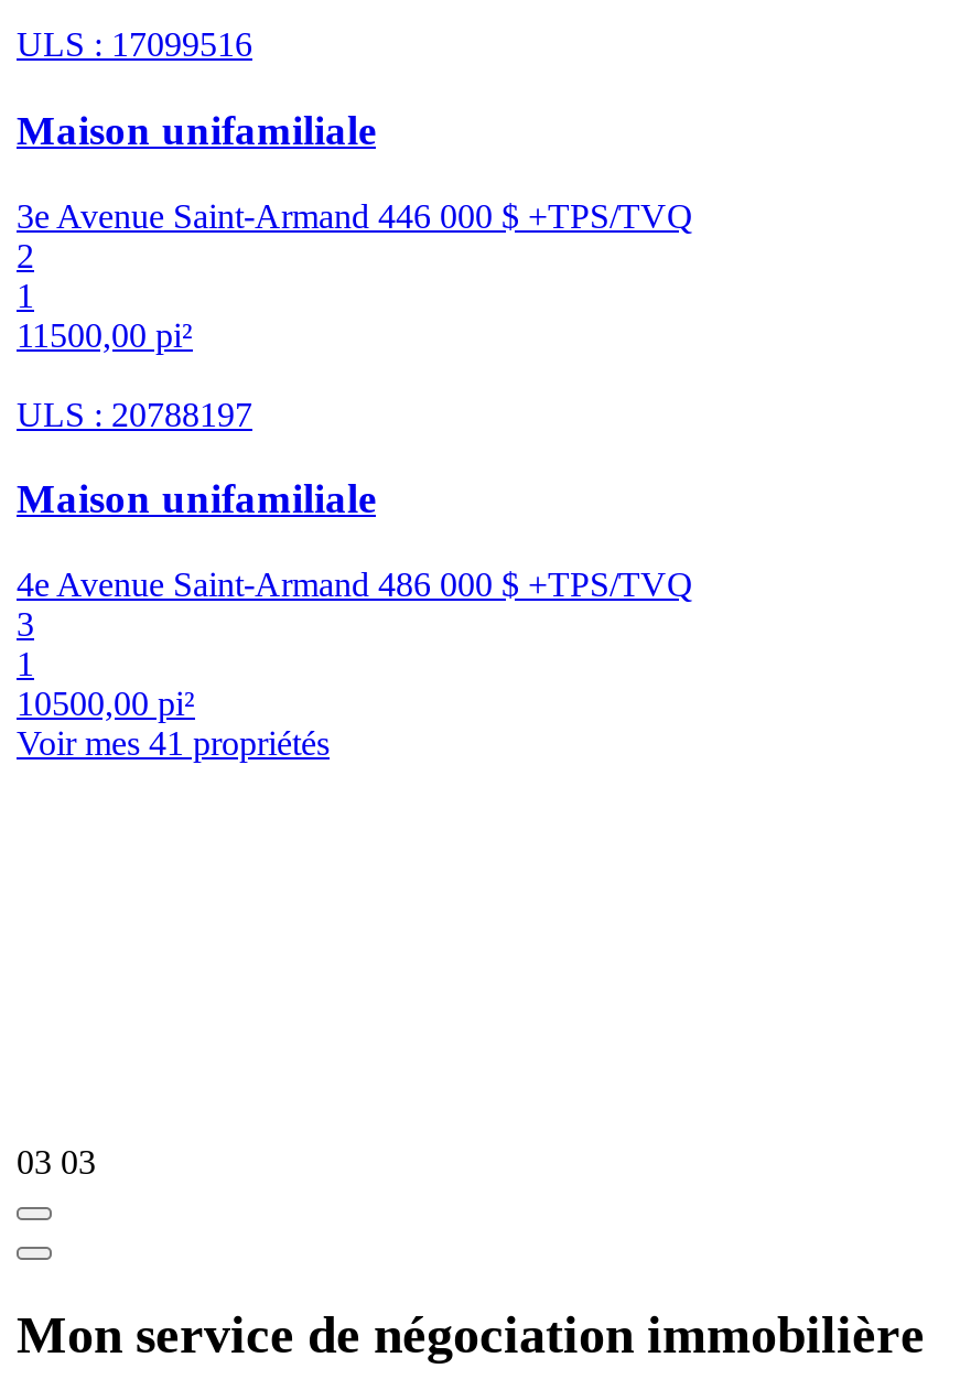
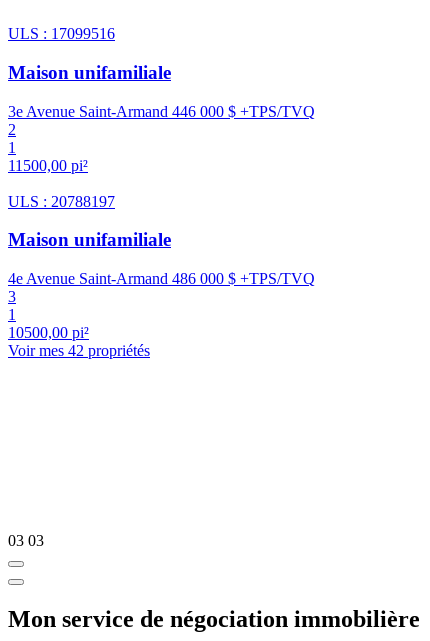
- Voir mes 41 propriétés
+ Voir mes 42 propriétés
